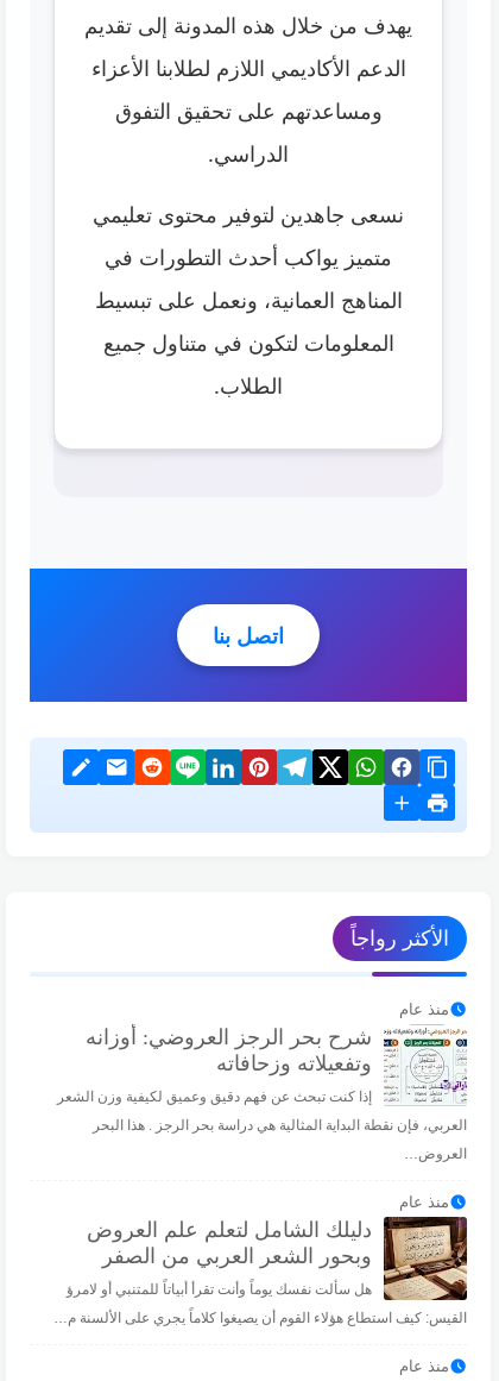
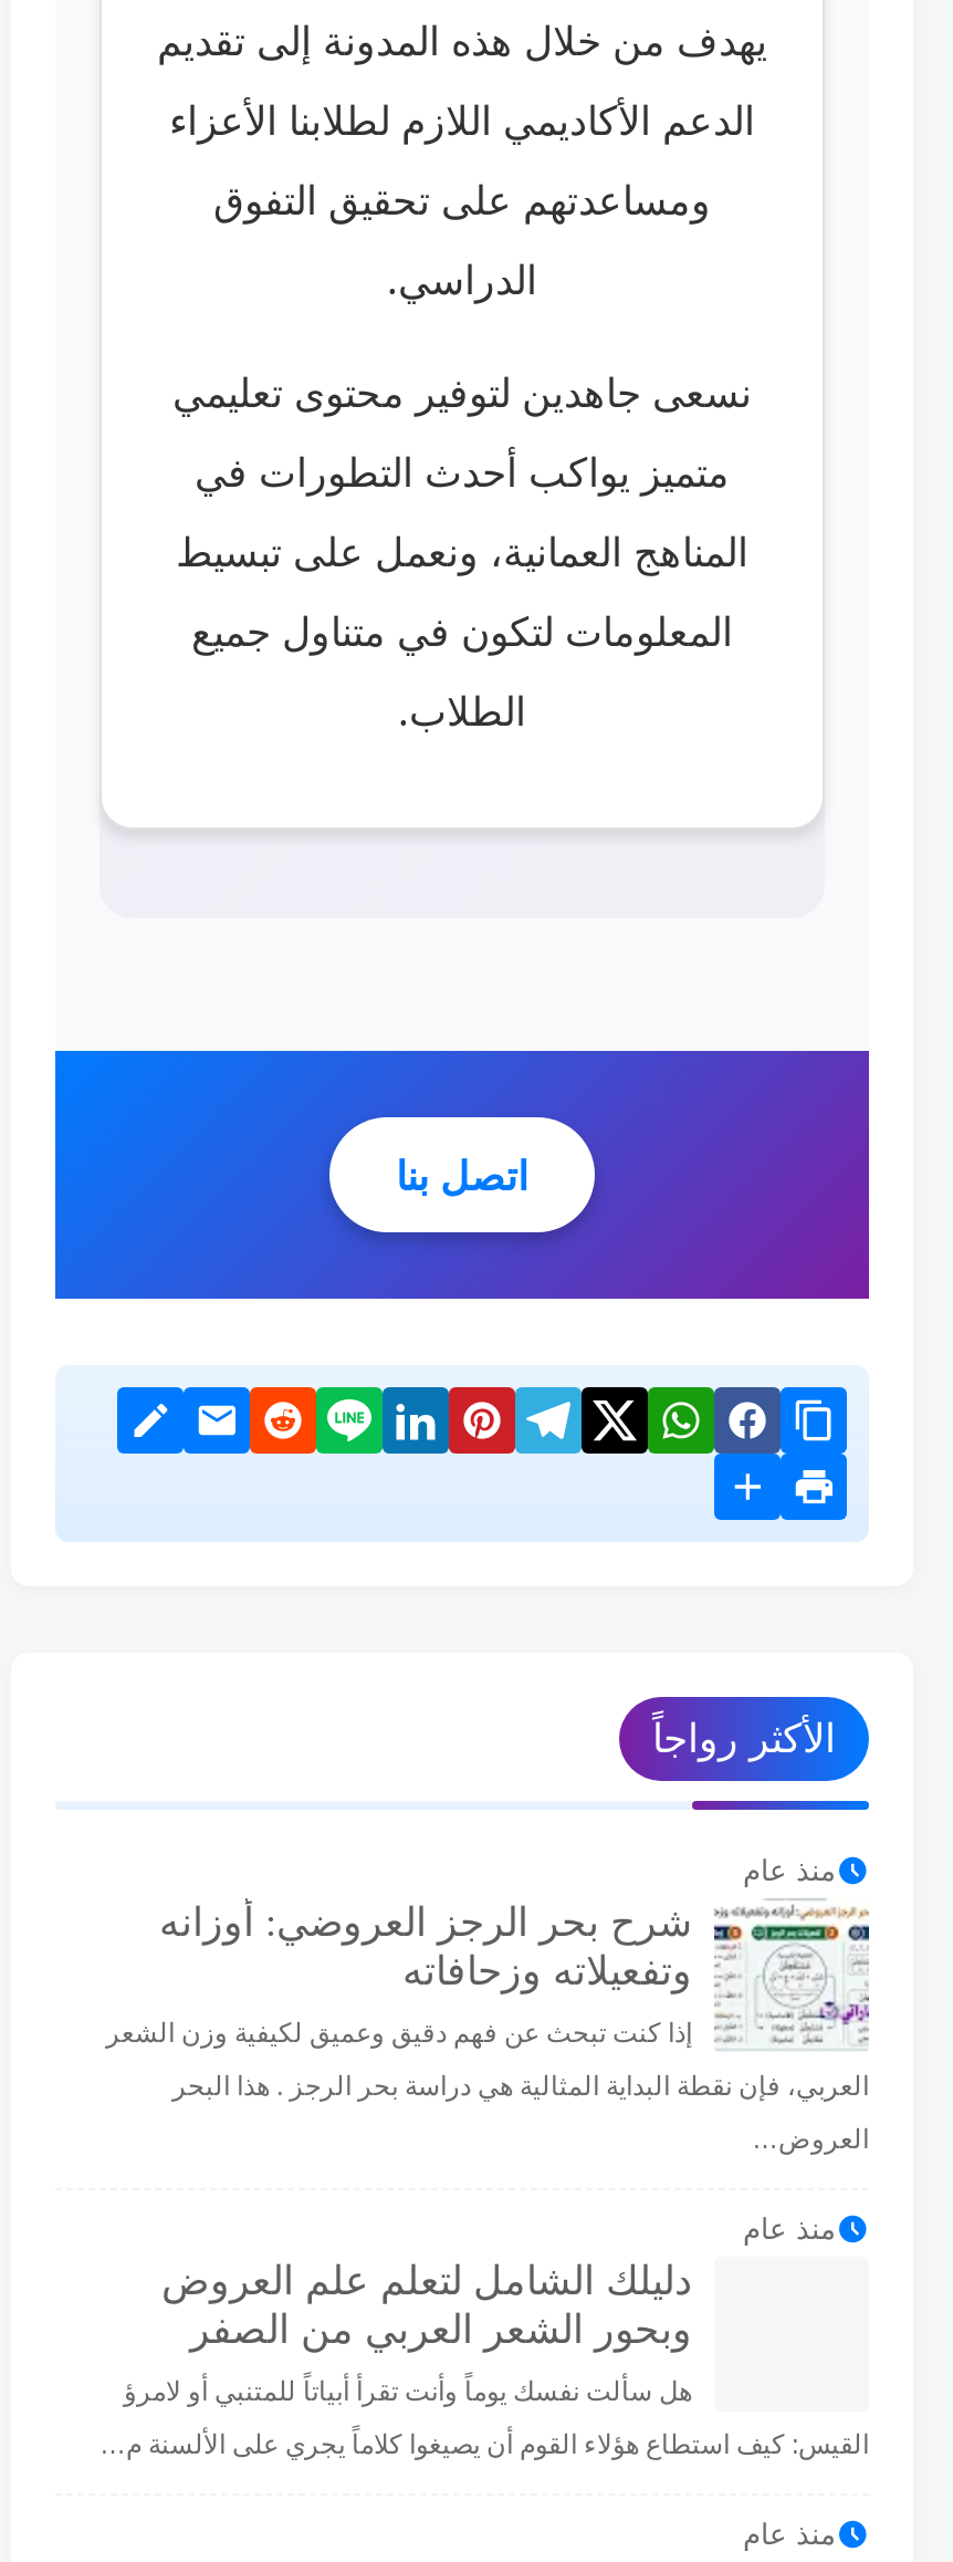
- [image]
